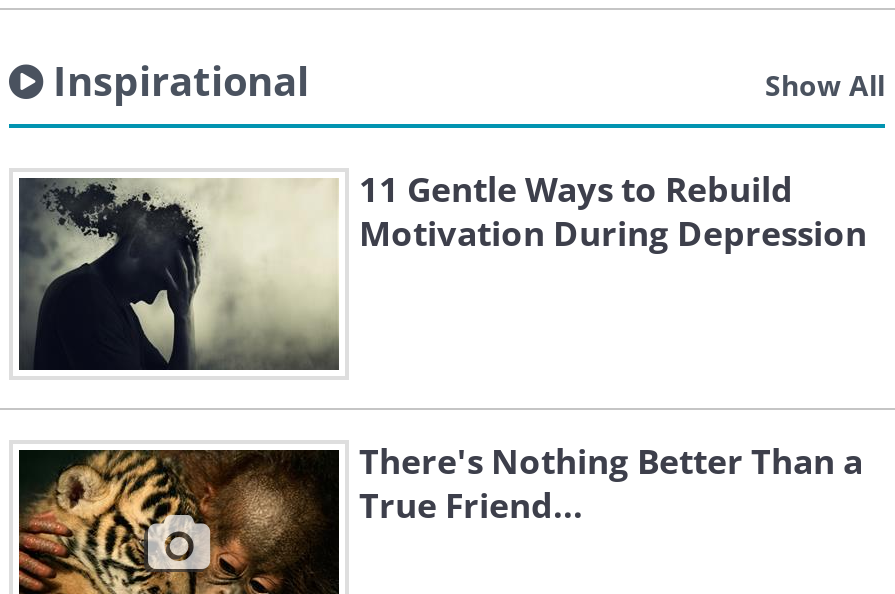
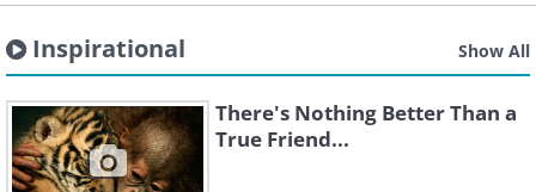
- [image]
- 11 Gentle Ways to Rebuild
- Motivation During Depression
